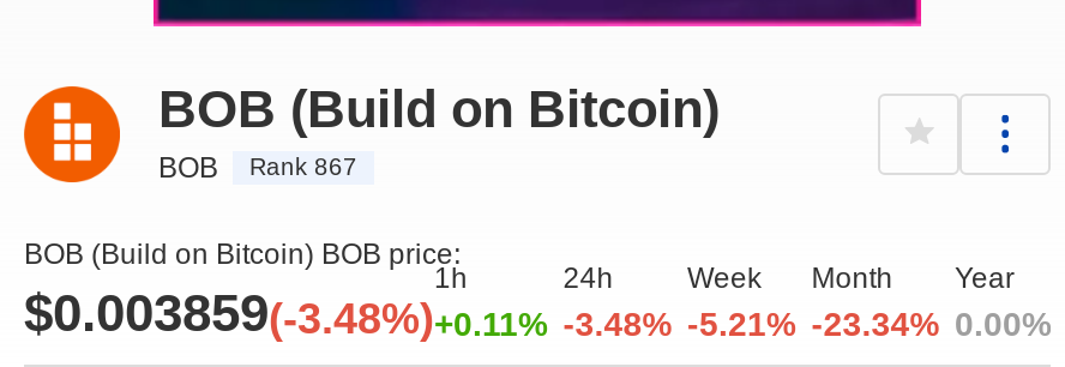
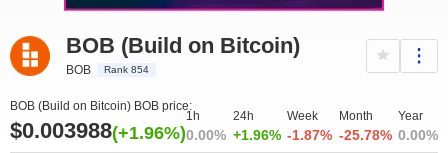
- BOB Rank 867
+ BOB Rank 854

- $0.003859(-3.48%)
+ $0.003988(+1.96%)

- +0.11%
+ 0.00%

- -3.48%
+ +1.96%

- -5.21%
+ -1.87%

- -23.34%
+ -25.78%
